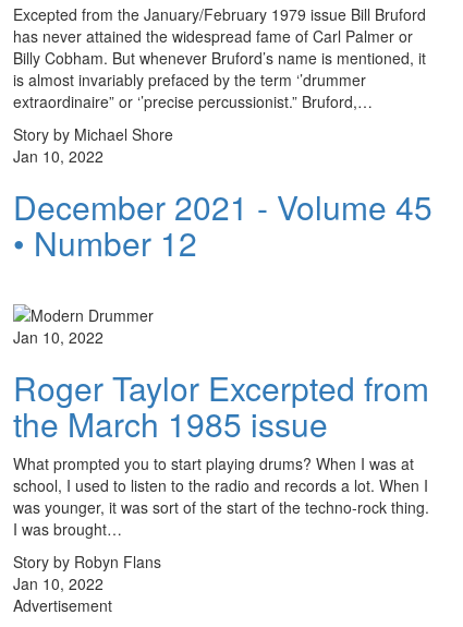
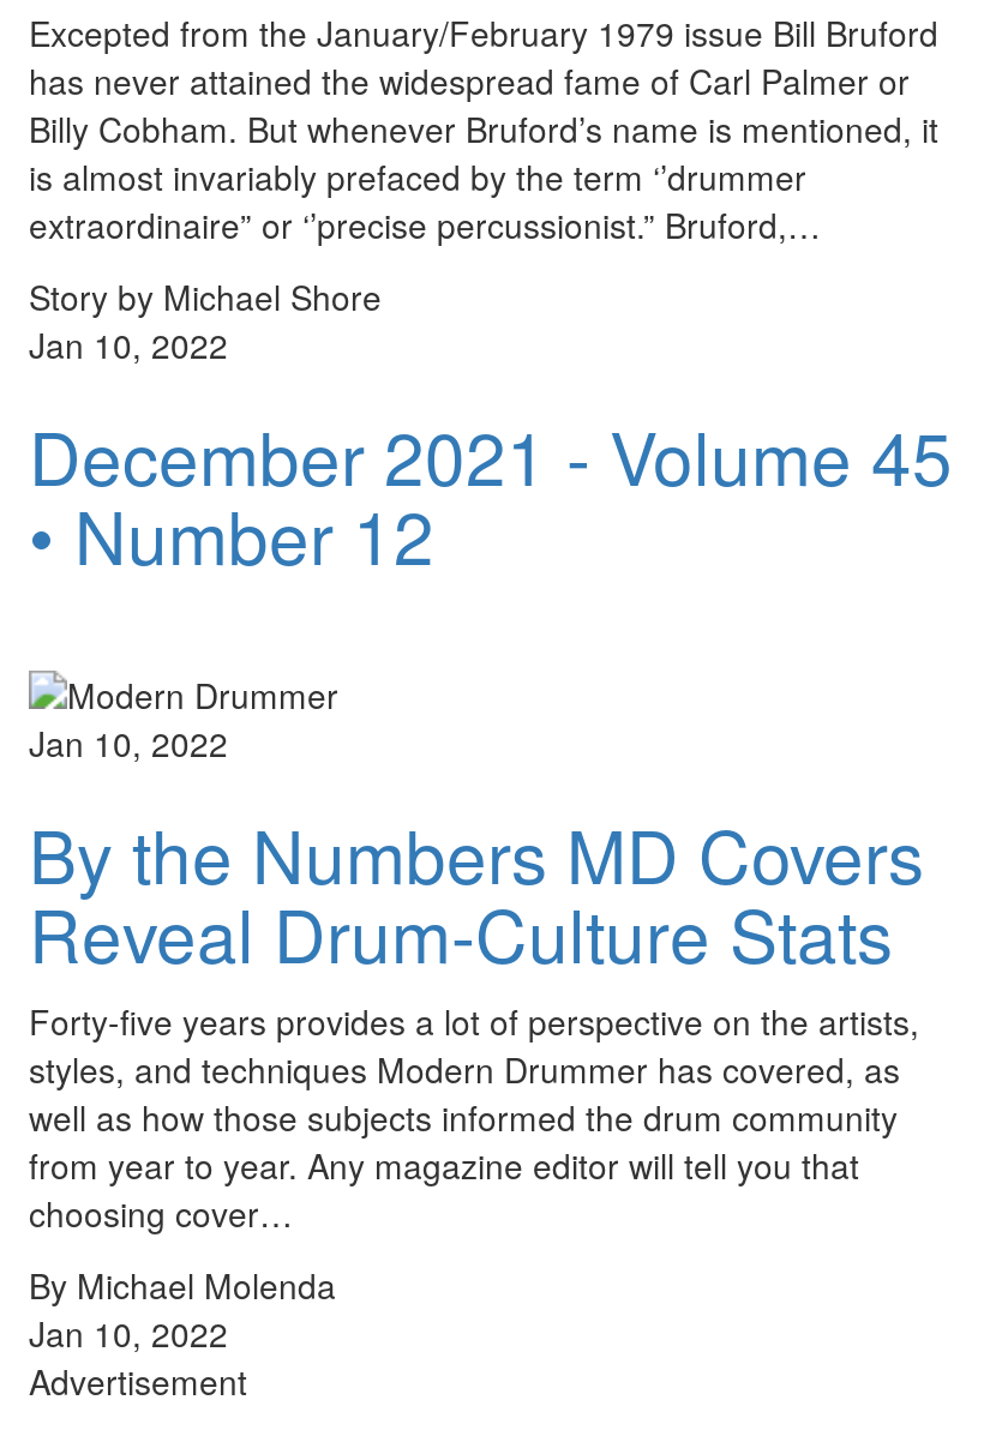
- Roger Taylor Excerpted from
- the March 1985 issue
- What prompted you to start playing drums? When I was at
- school, I used to listen to the radio and records a lot. When I
- was younger, it was sort of the start of the techno-rock thing.
- I was brought…
+ By the Numbers MD Covers
+ Reveal Drum-Culture Stats
+ Forty-five years provides a lot of perspective on the artists,
+ styles, and techniques Modern Drummer has covered, as
+ well as how those subjects informed the drum community
+ from year to year. Any magazine editor will tell you that
+ choosing cover…

- Story by Robyn Flans
+ By Michael Molenda
